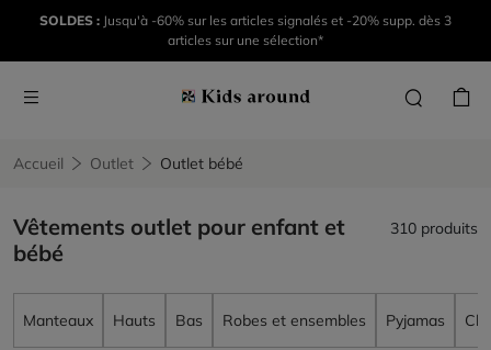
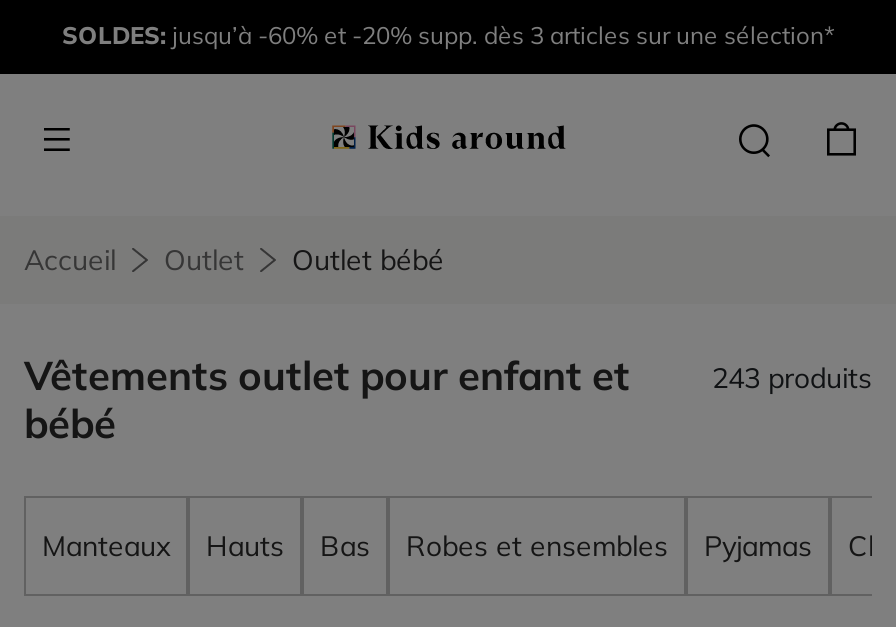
- SOLDES : Jusqu'à -60% sur les articles signalés et -20% supp. dès 3
- articles sur une sélection*
+ SOLDES: jusqu’à -60% et -20% supp. dès 3 articles sur une sélection*

- 310 produits
+ 243 produits
